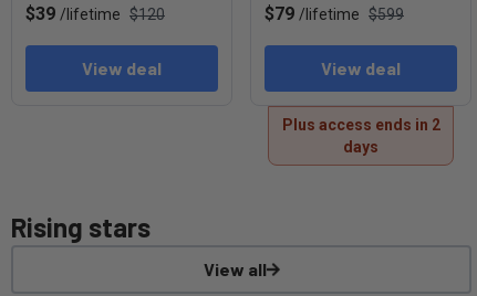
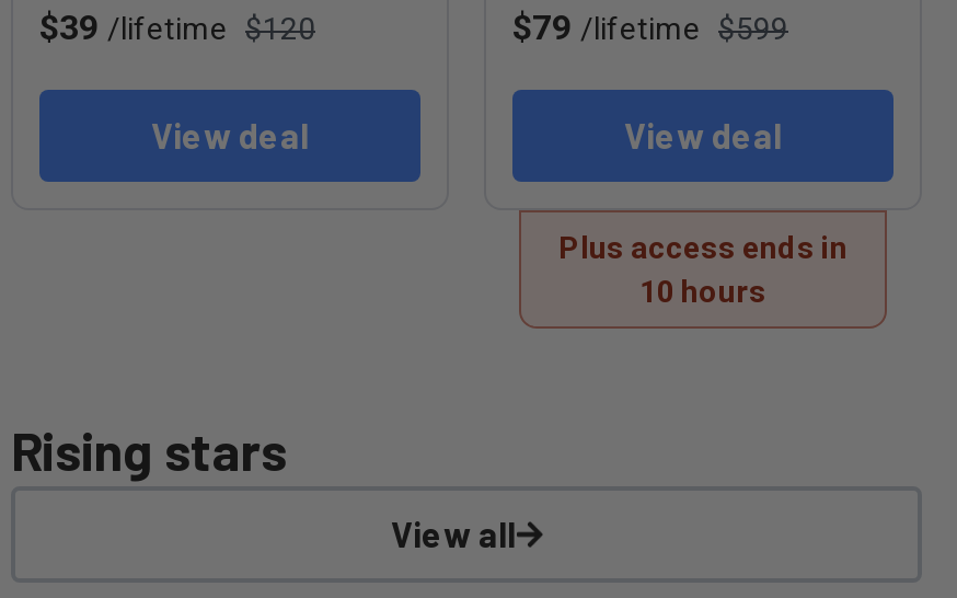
- Plus access ends in 2
- days
+ Plus access ends in
+ 10 hours
